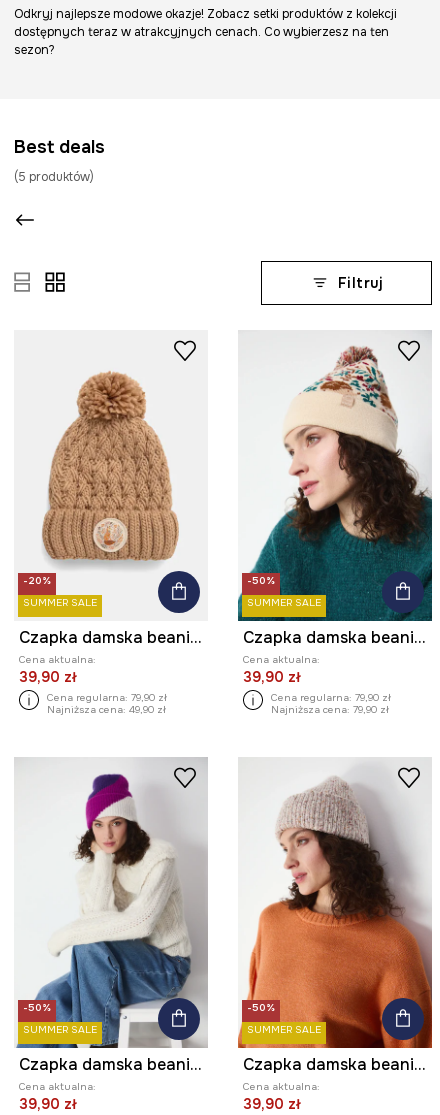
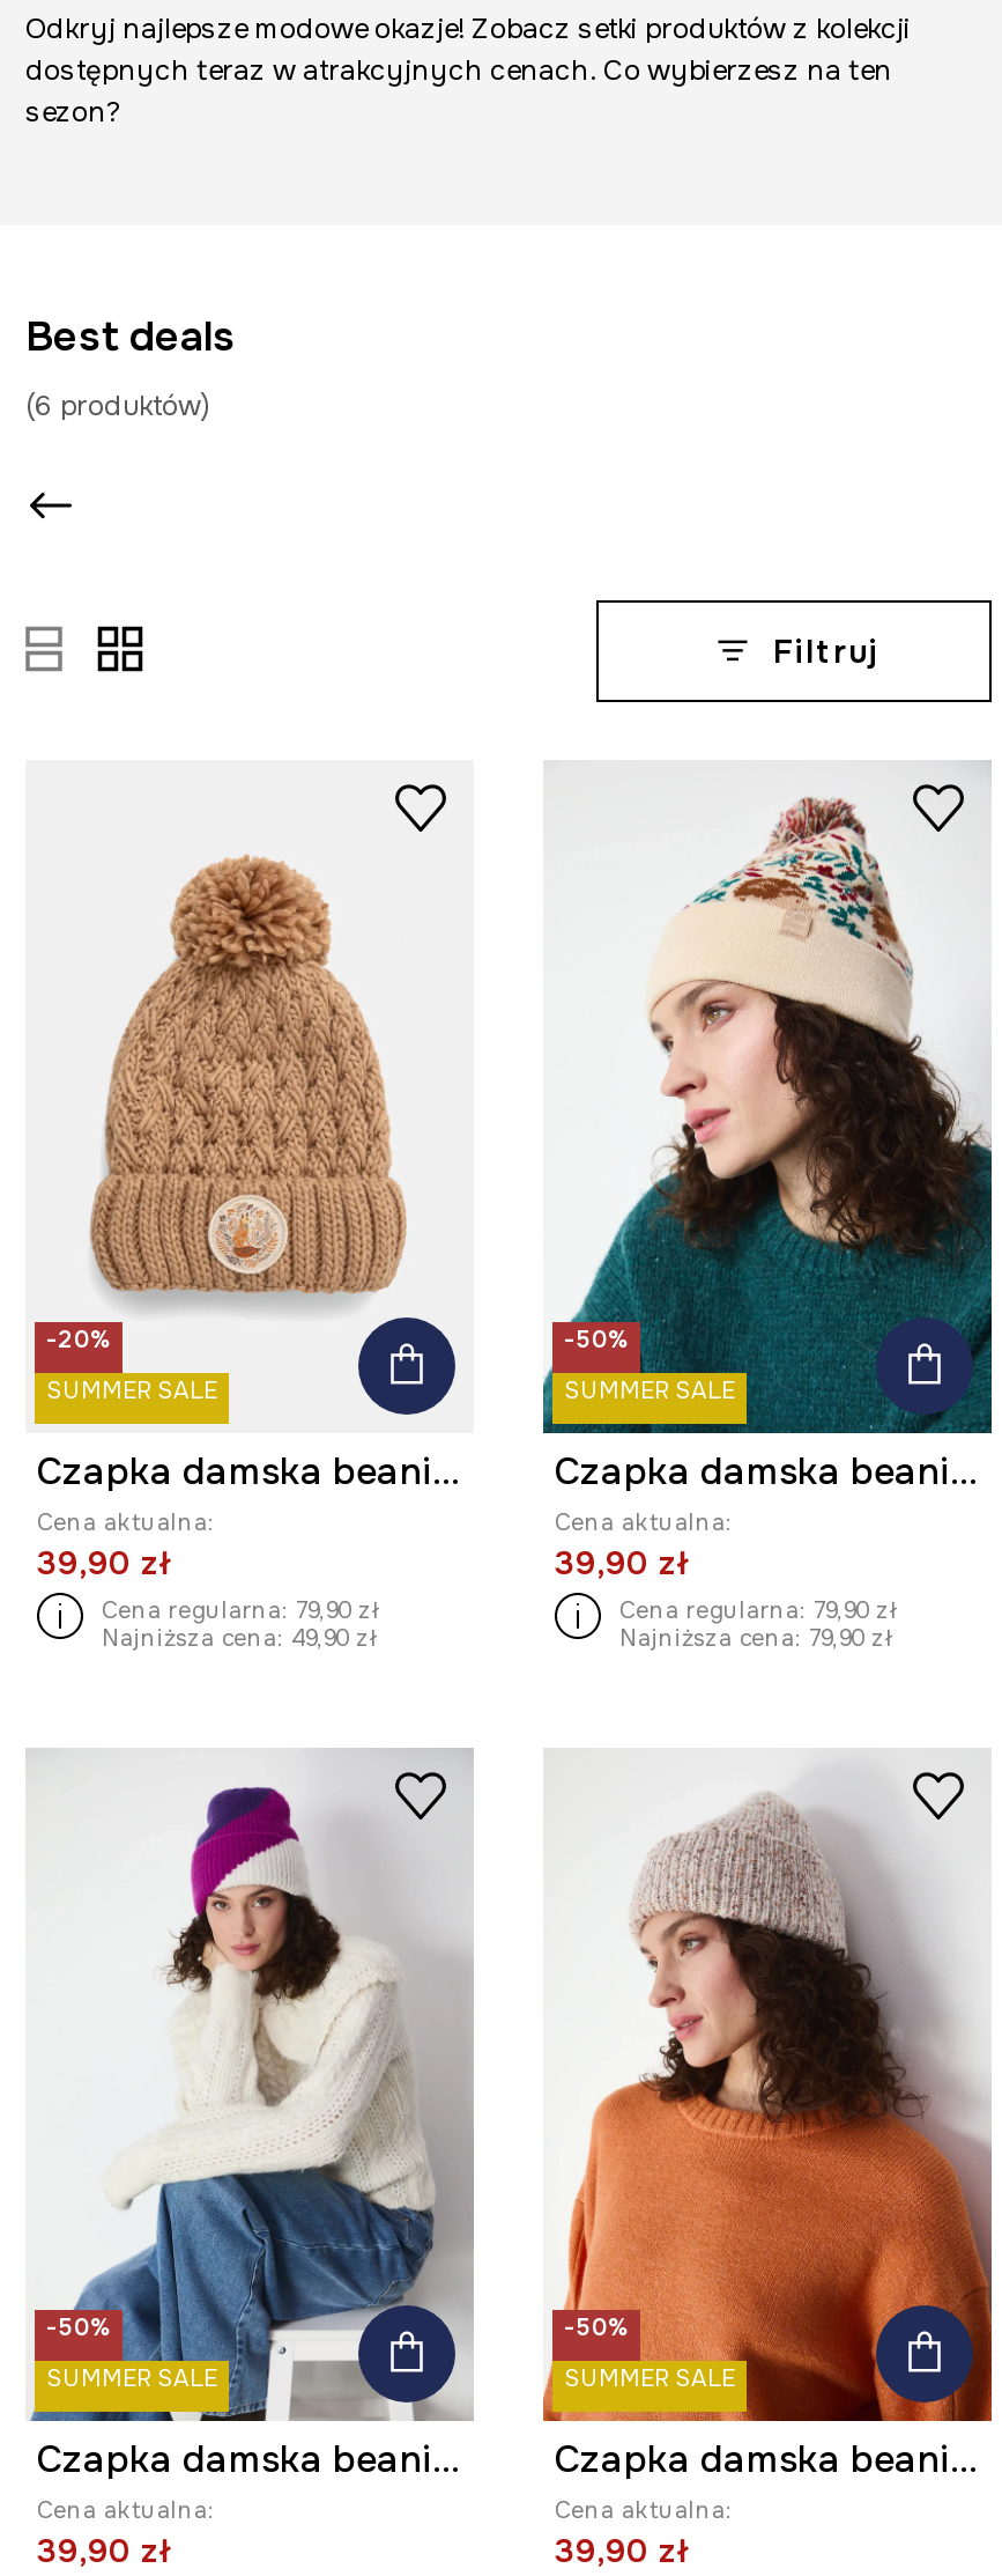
- (5 produktów)
+ (6 produktów)
